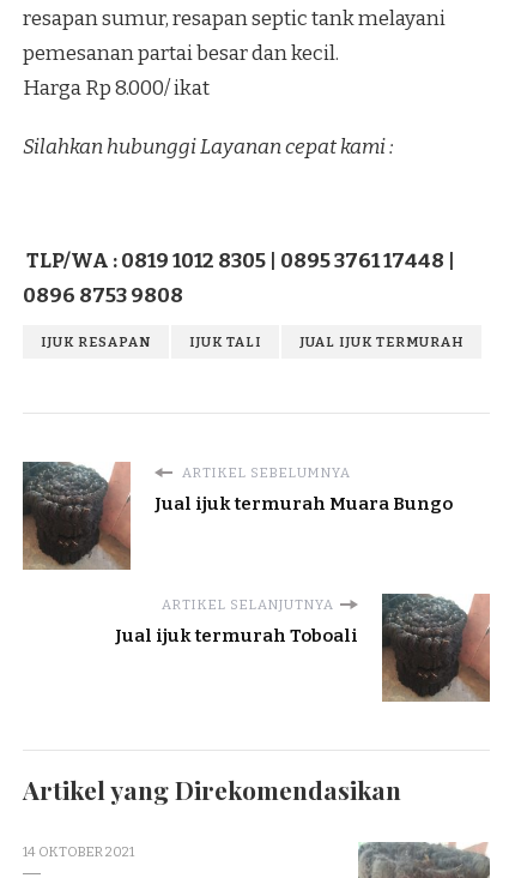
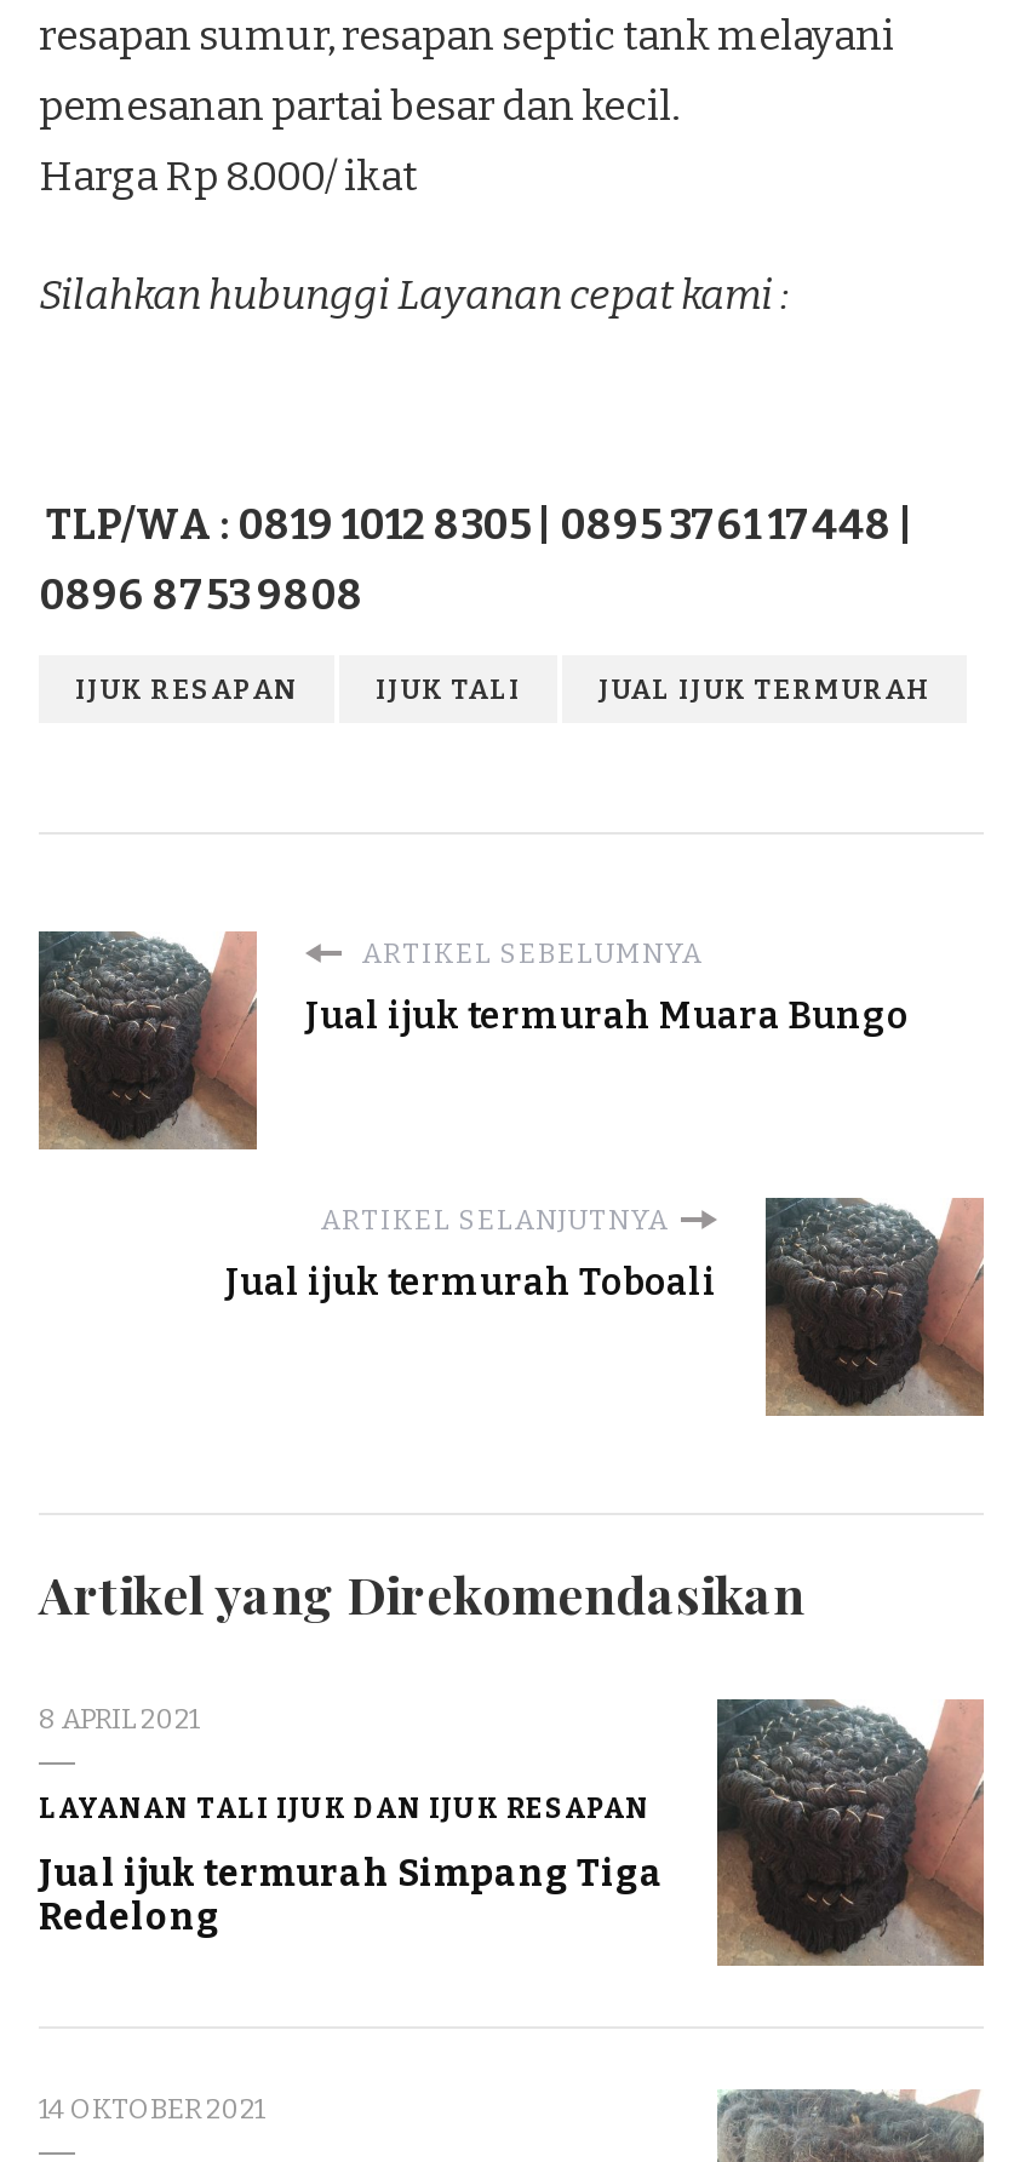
+ [image]
+ 8 APRIL 2021
+ LAYANAN TALI IJUK DAN IJUK RESAPAN
+ Jual ijuk termurah Simpang Tiga
+ Redelong
